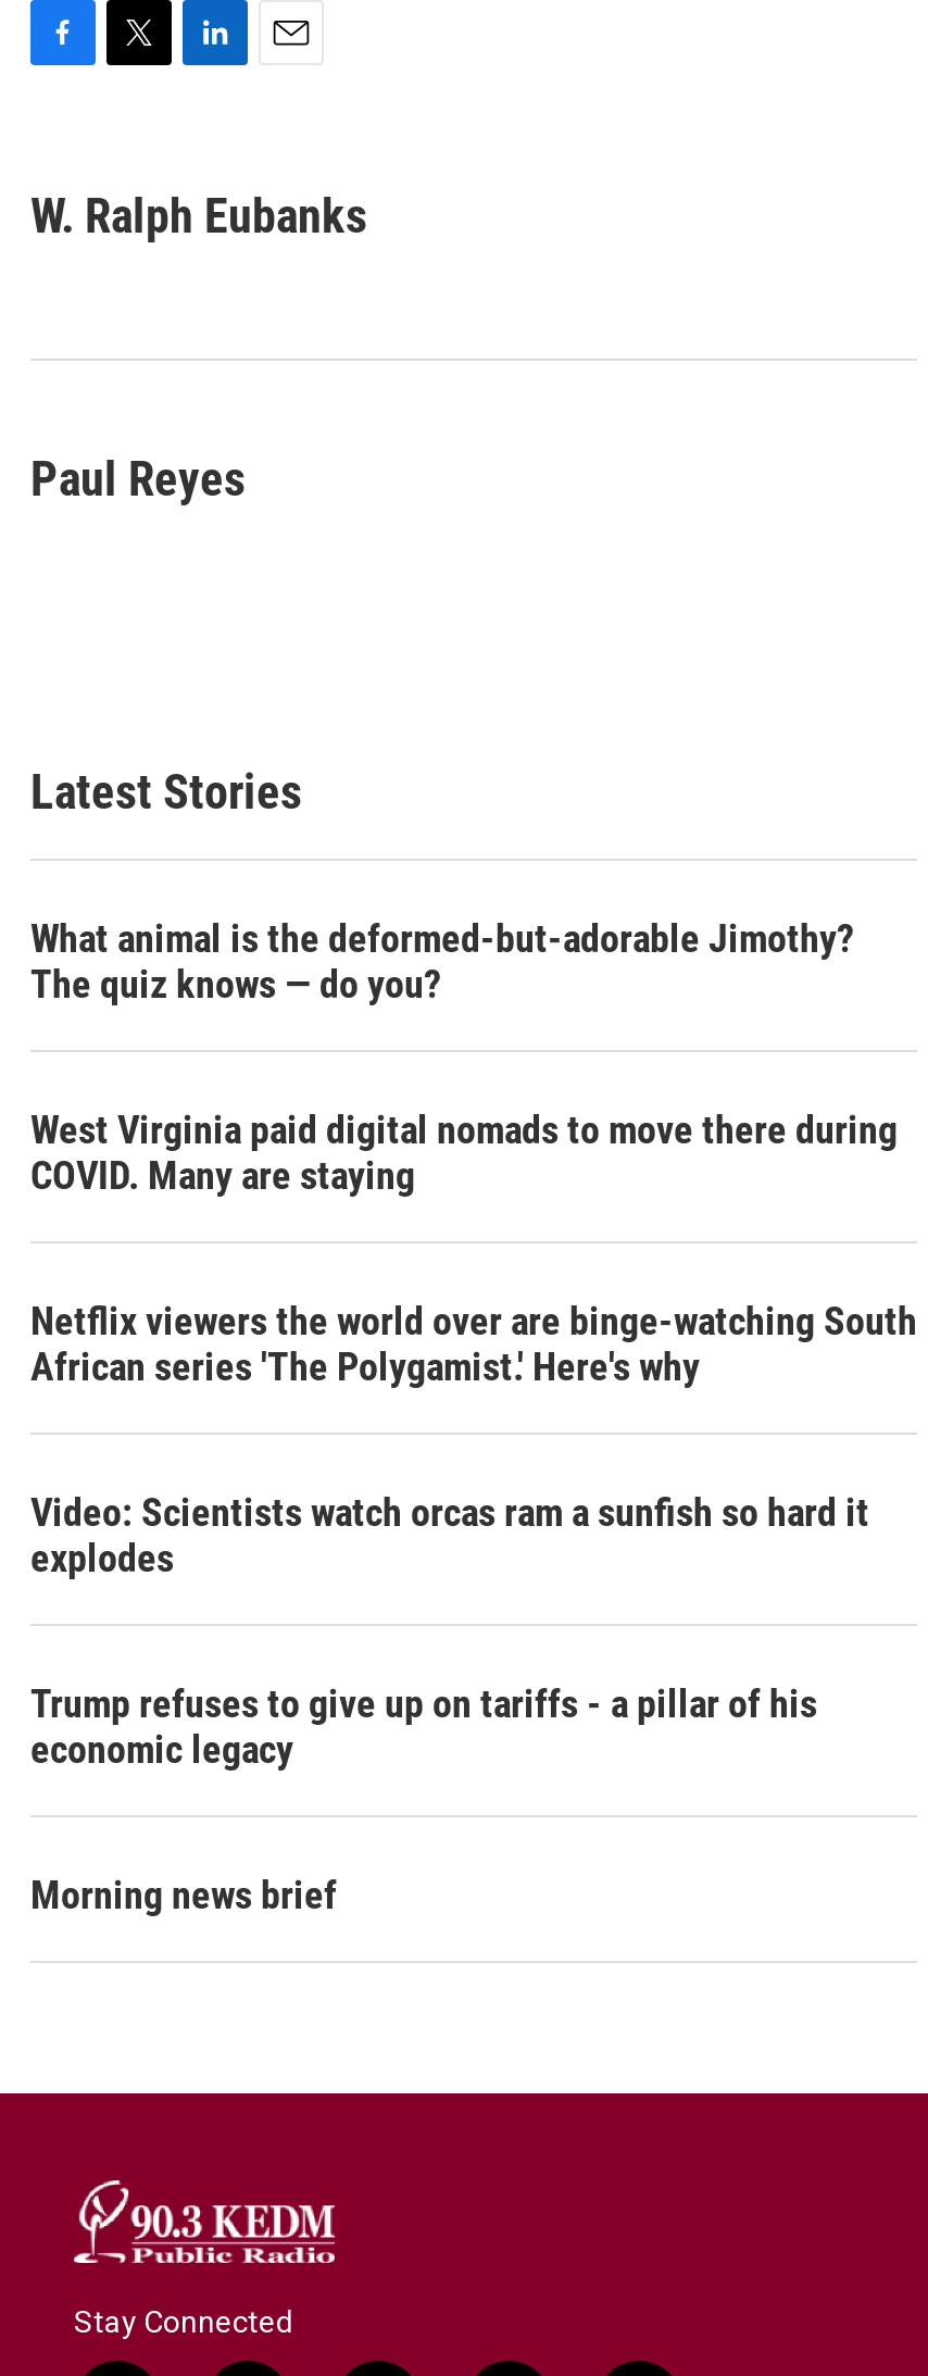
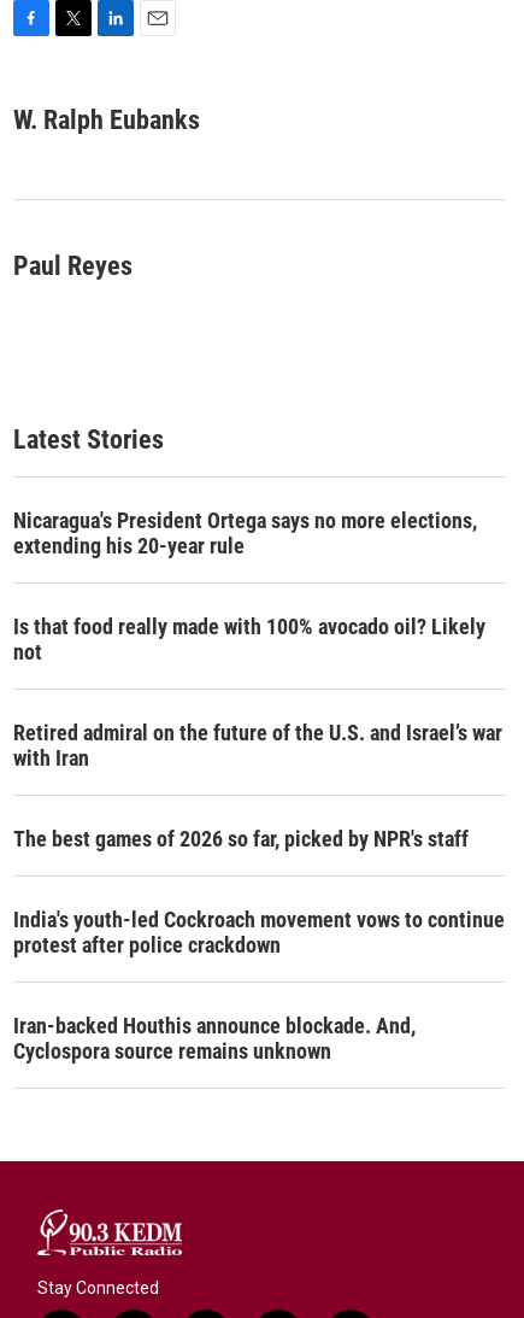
- What animal is the deformed-but-adorable Jimothy?
- The quiz knows — do you?
+ Nicaragua's President Ortega says no more elections,
+ extending his 20-year rule

- West Virginia paid digital nomads to move there during
- COVID. Many are staying
+ Is that food really made with 100% avocado oil? Likely
+ not

- Netflix viewers the world over are binge-watching South
- African series 'The Polygamist.' Here's why
+ Retired admiral on the future of the U.S. and Israel’s war
+ with Iran

- Video: Scientists watch orcas ram a sunfish so hard it
- explodes
+ The best games of 2026 so far, picked by NPR's staff

- Trump refuses to give up on tariffs - a pillar of his
- economic legacy
+ India's youth-led Cockroach movement vows to continue
+ protest after police crackdown

- Morning news brief
+ Iran-backed Houthis announce blockade. And,
+ Cyclospora source remains unknown
